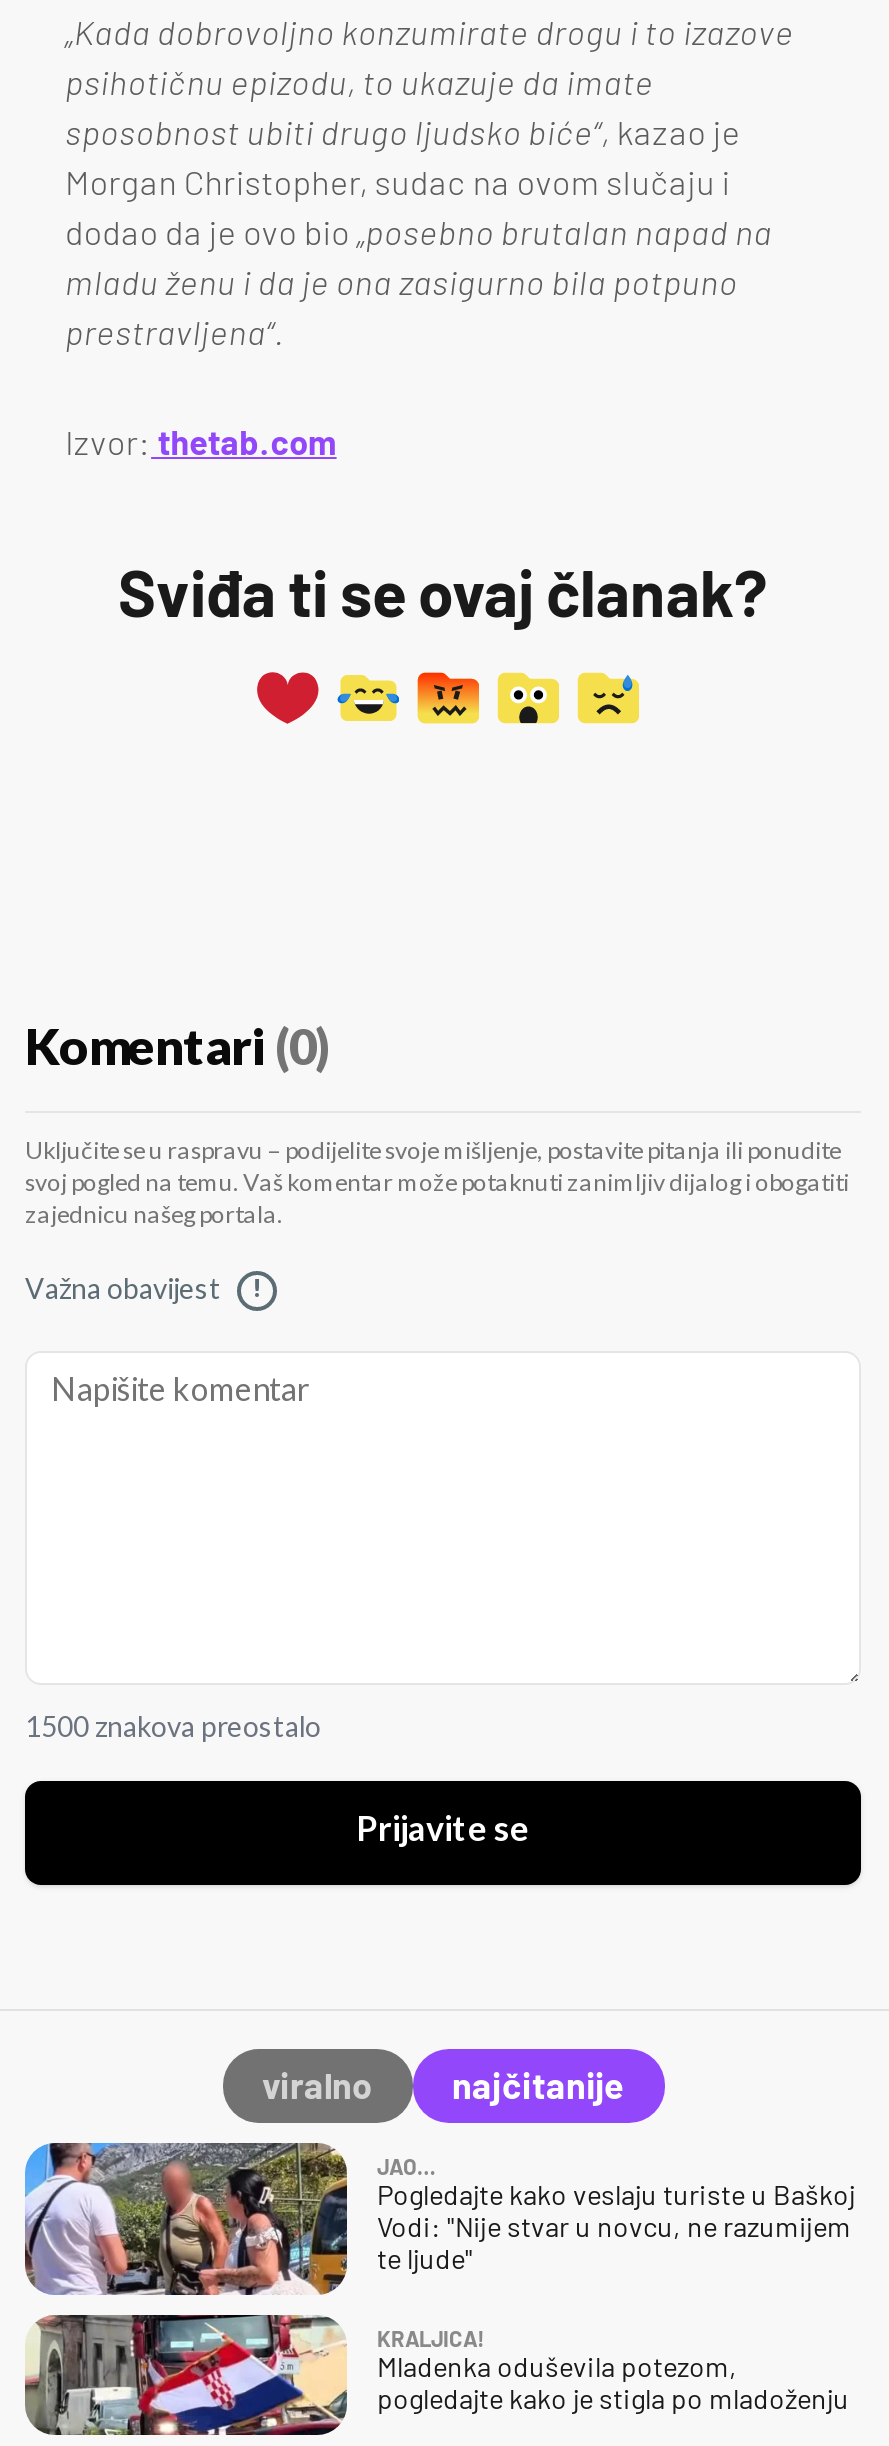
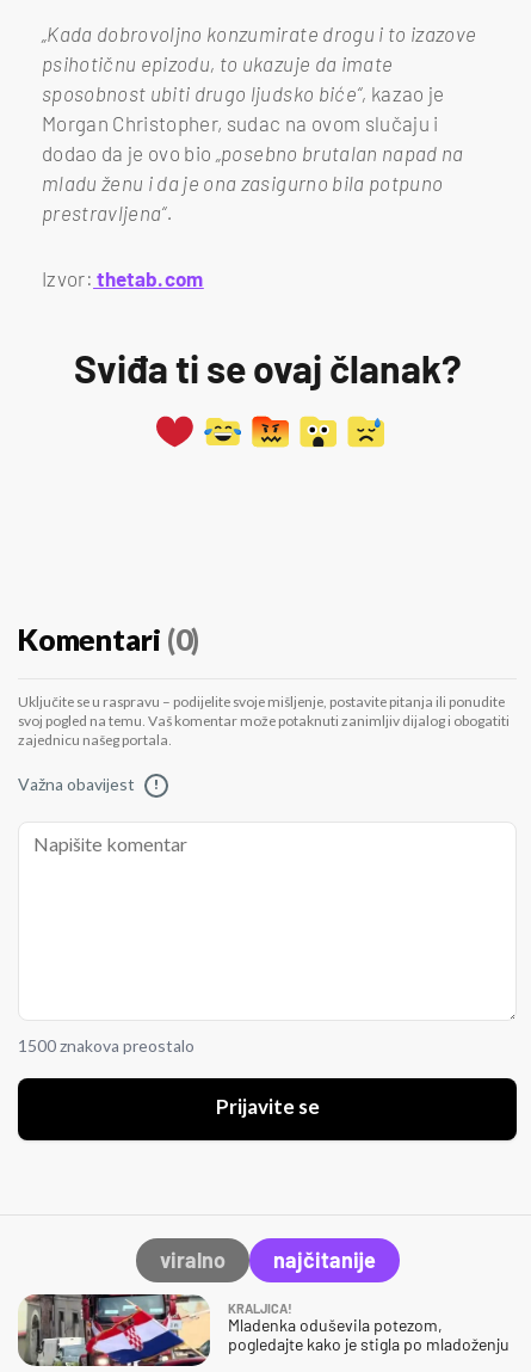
- [image]
- JAO…
- Pogledajte kako veslaju turiste u Baškoj
- Vodi: "Nije stvar u novcu, ne razumijem
- te ljude"
